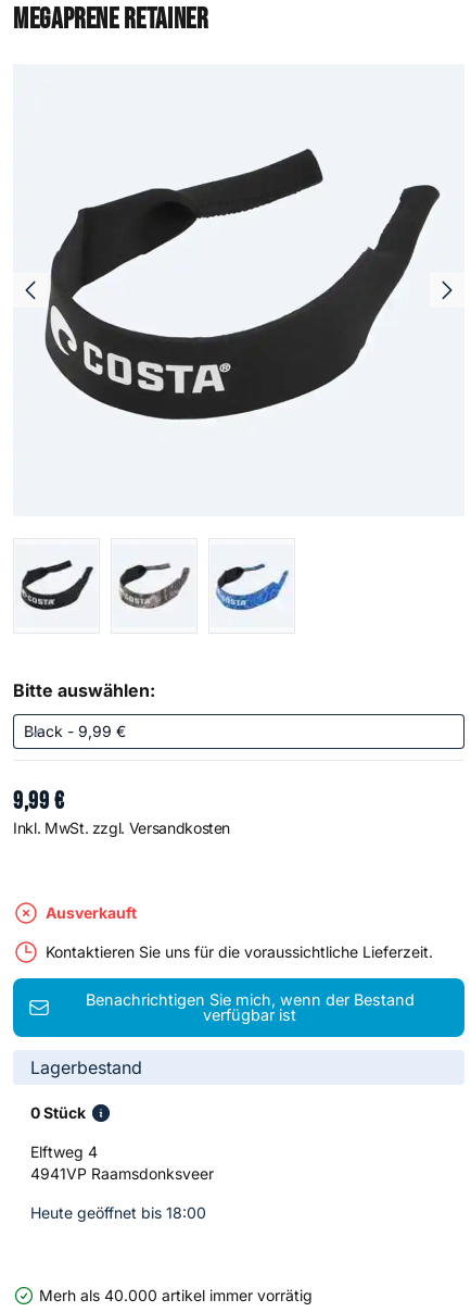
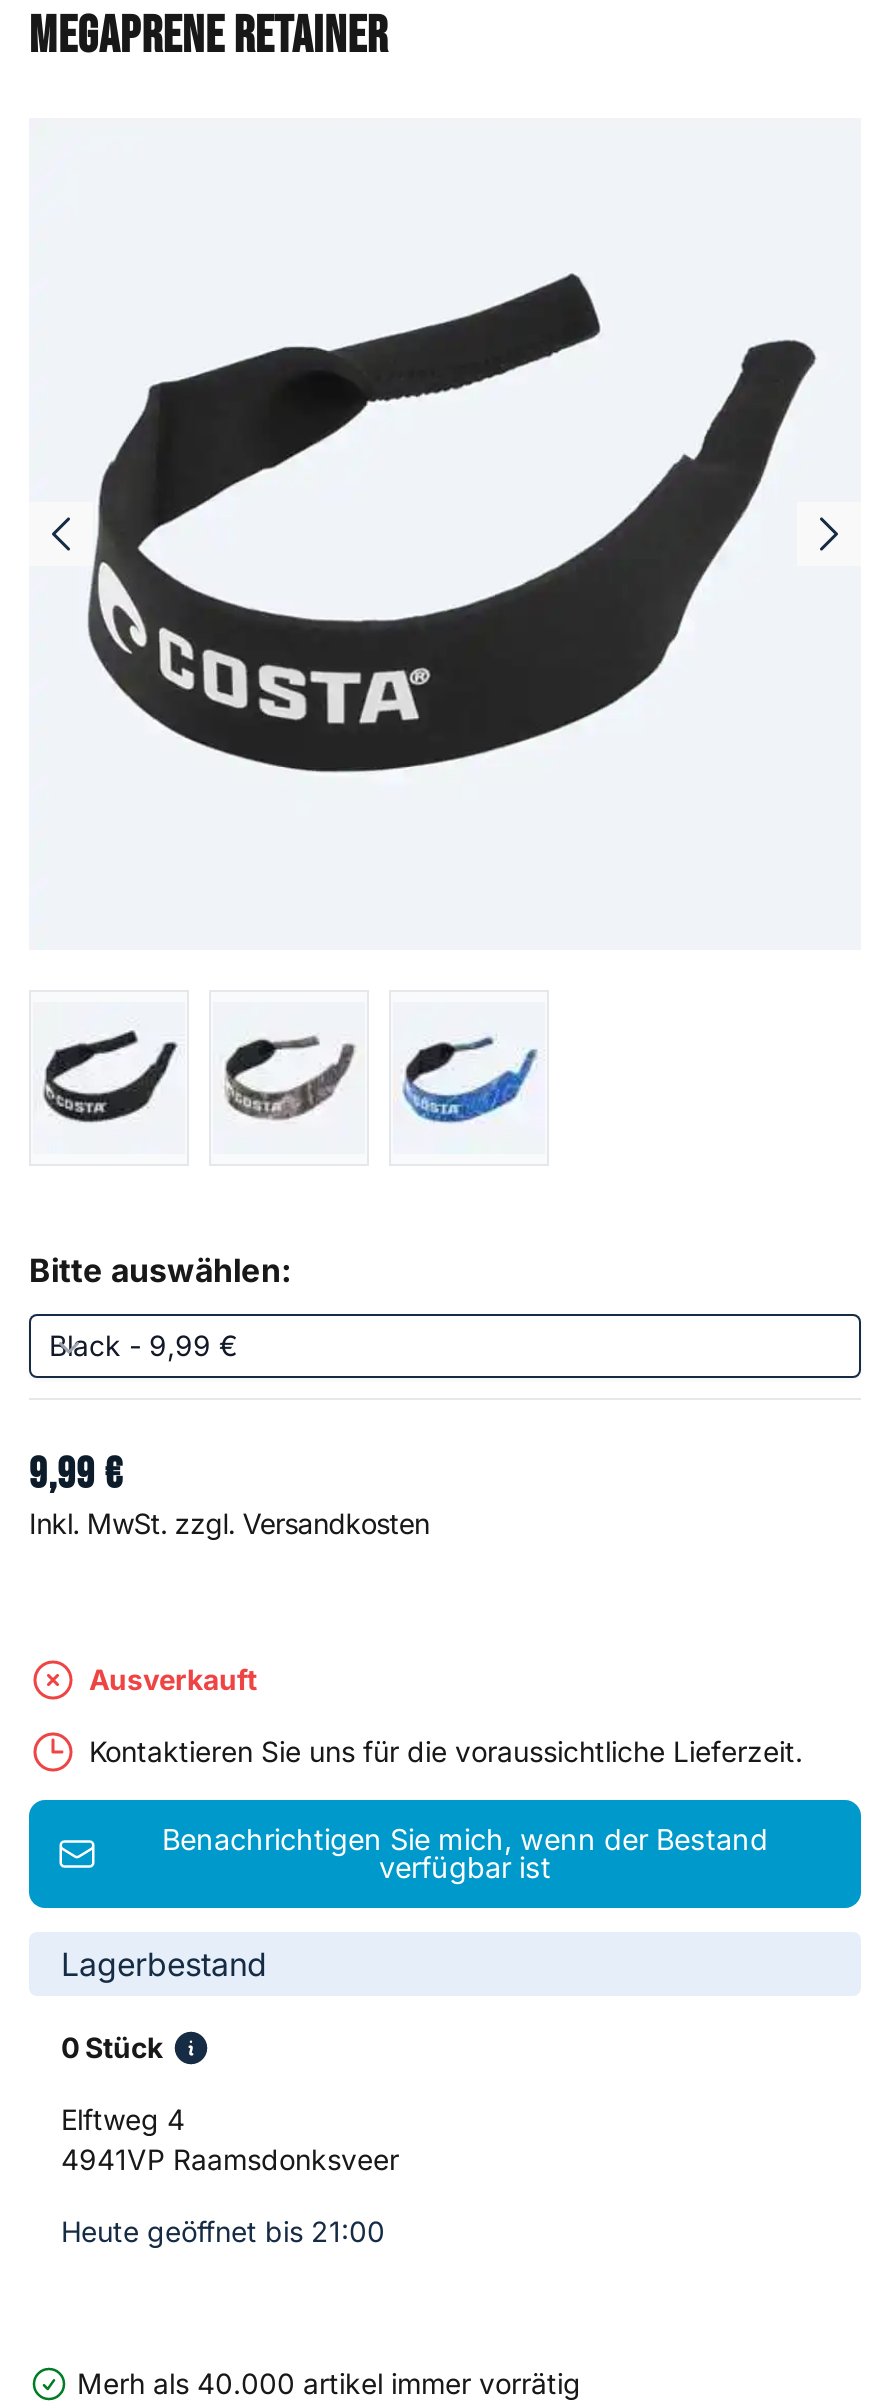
- Heute geöffnet bis 18:00
+ Heute geöffnet bis 21:00
